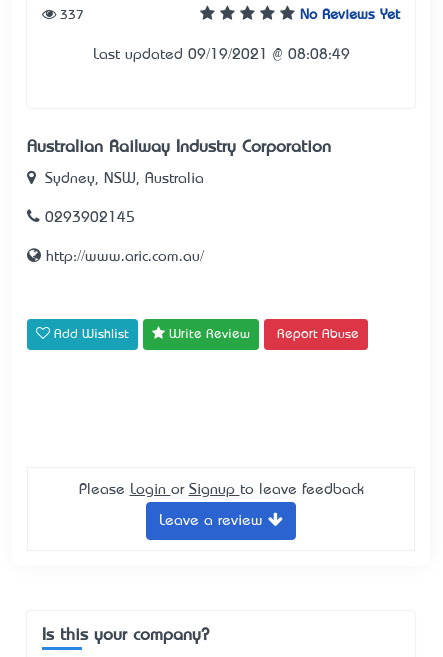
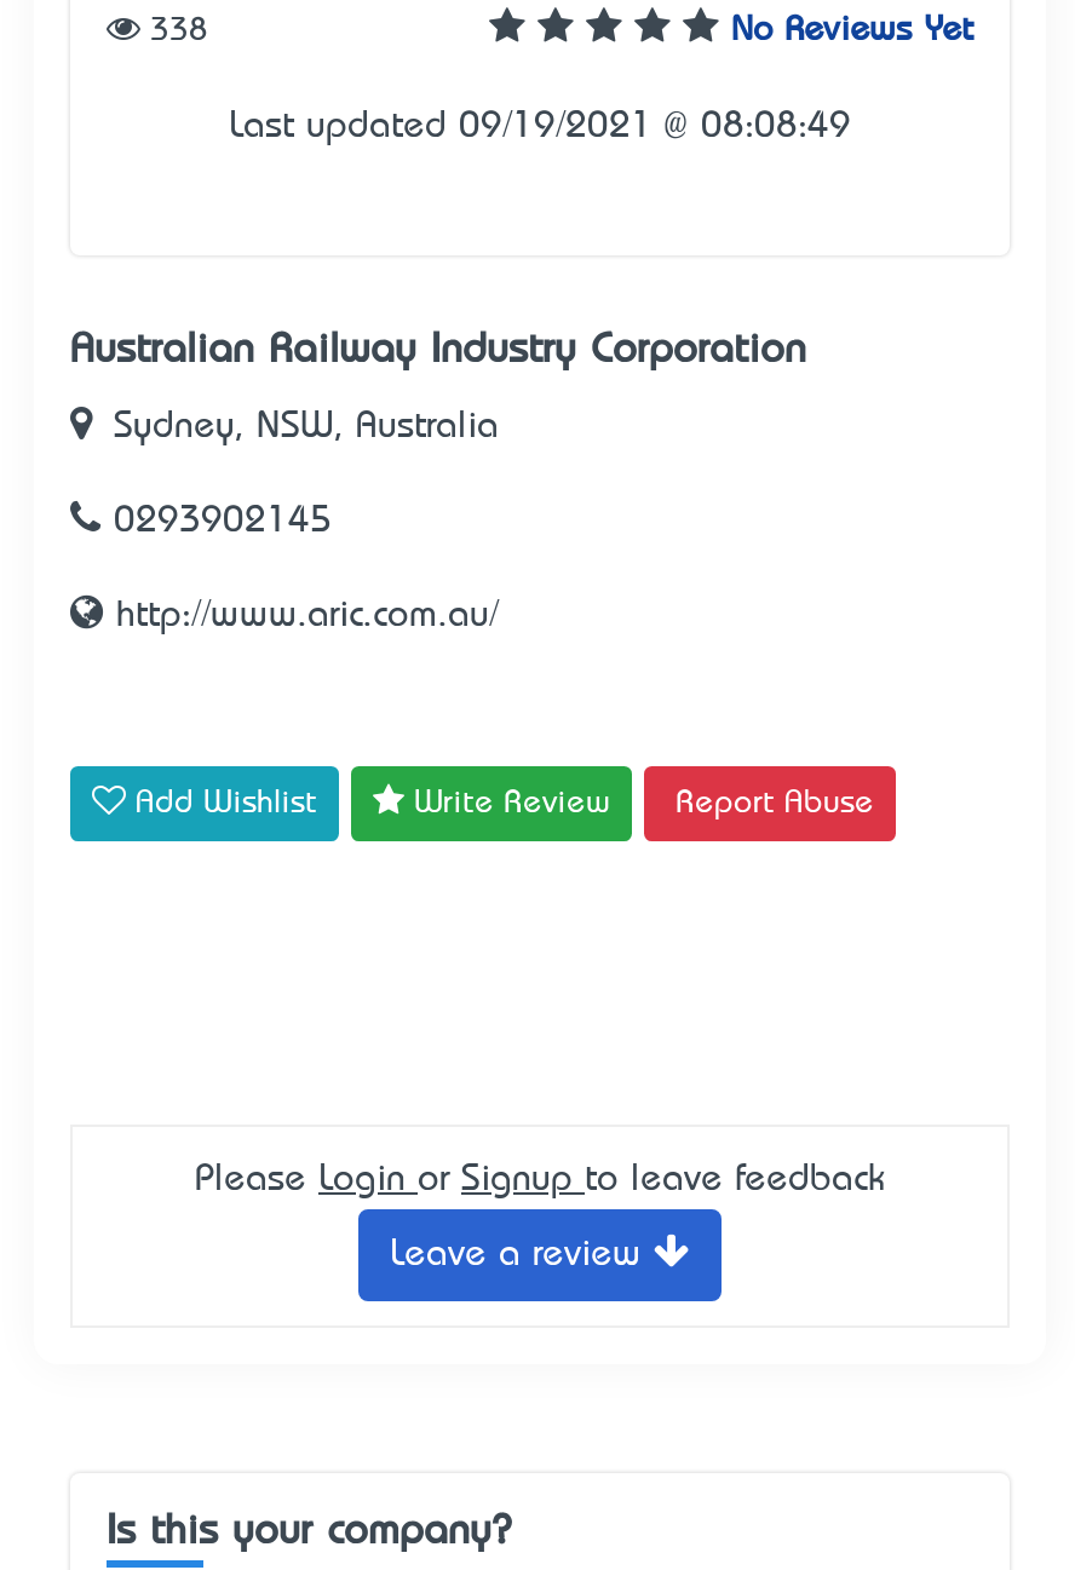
- 337
+ 338
